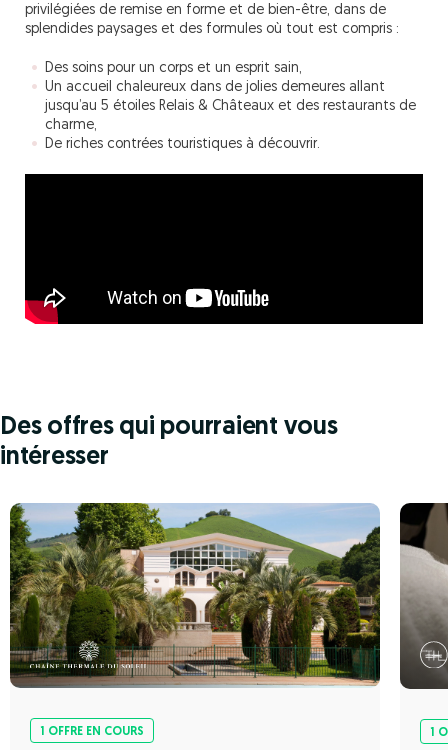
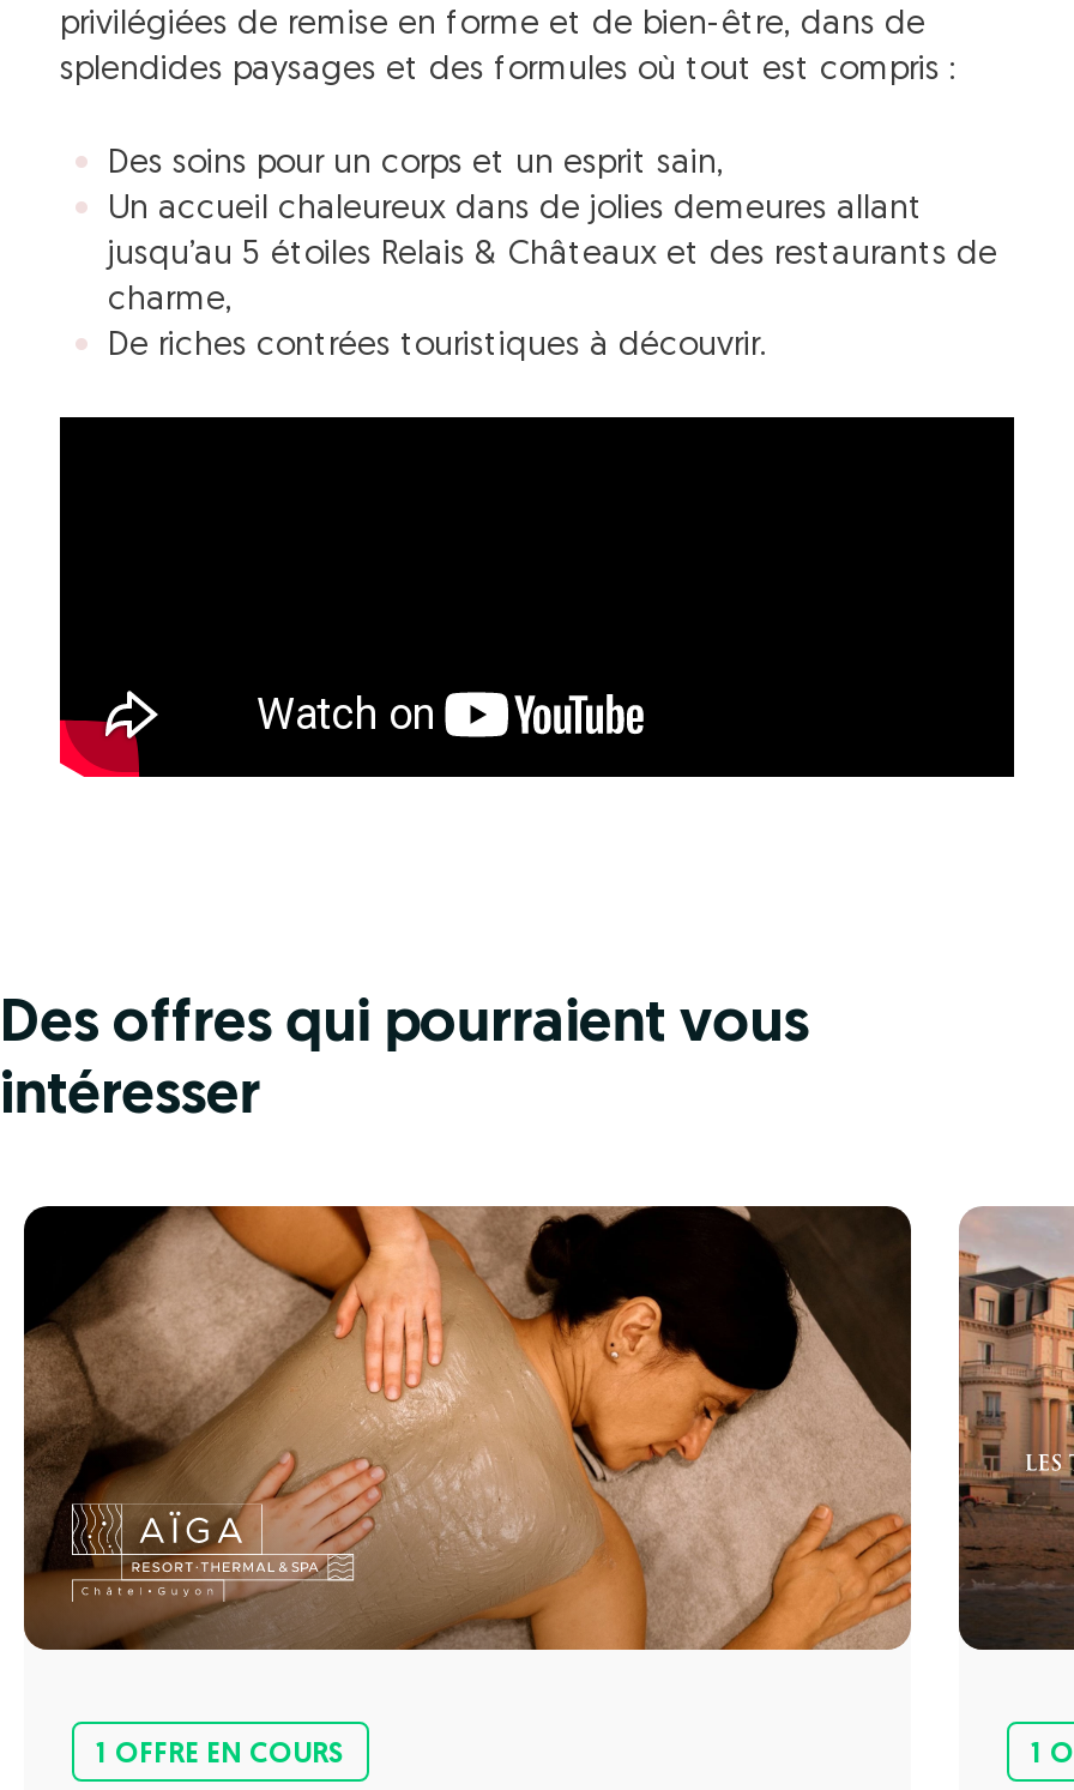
- [image]
+ [image]

- [image]
+ [image]
